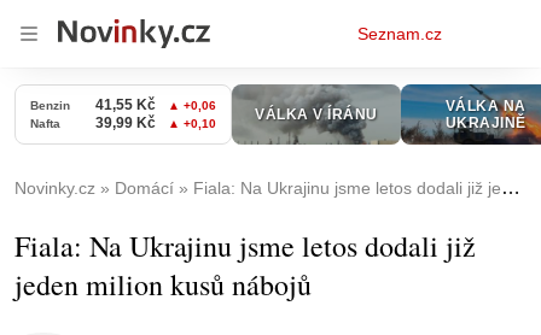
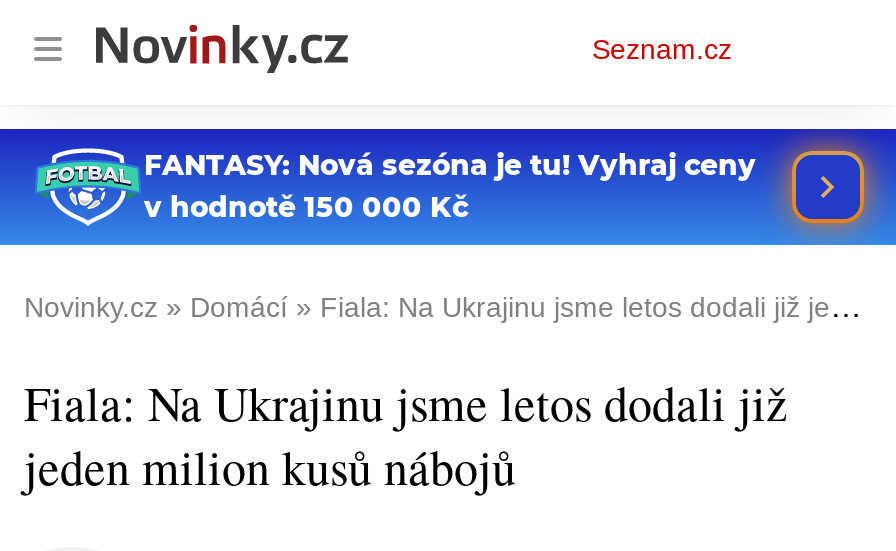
- [image]
+ [image]
